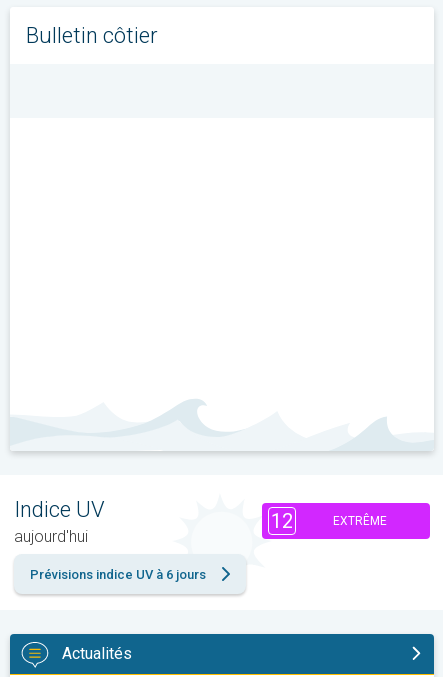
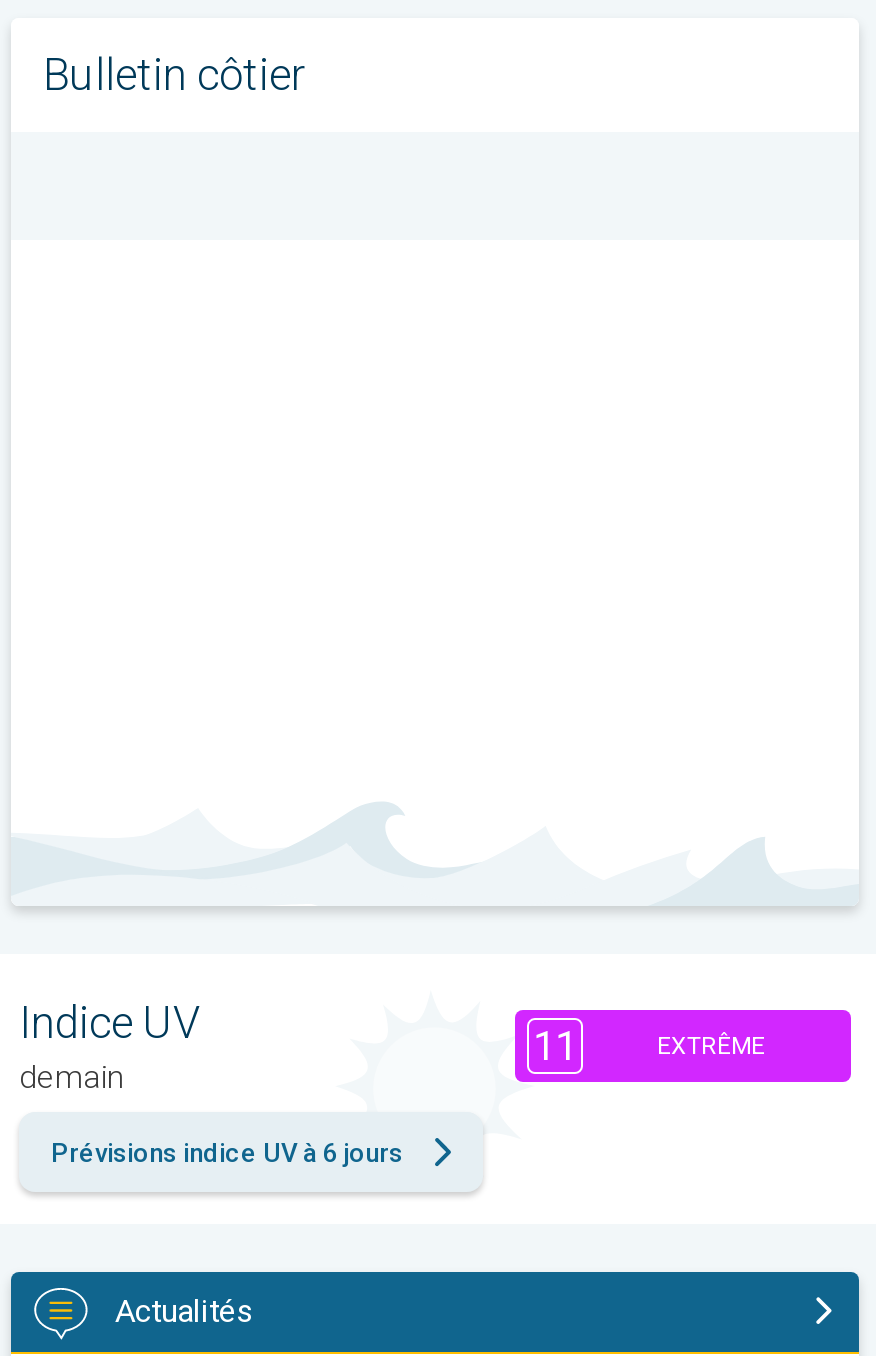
- 12
+ 11

- aujourd'hui
+ demain
